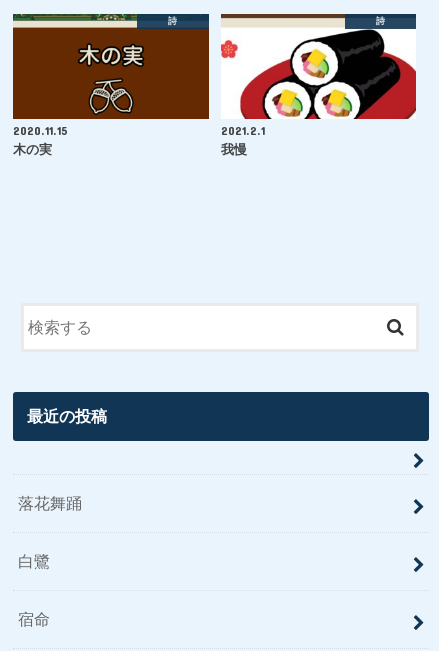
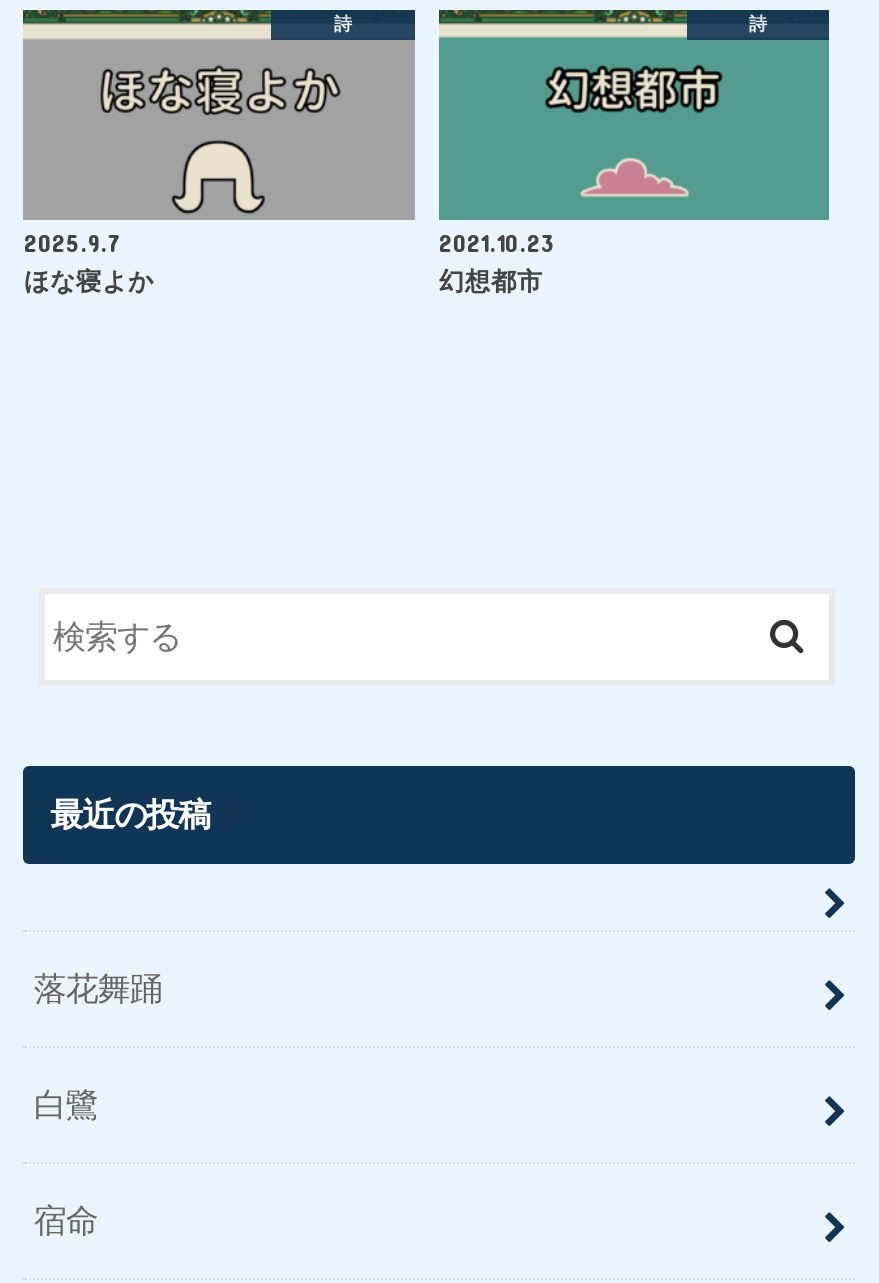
- [image]
- 2021.2.1
- 我慢
+ [image]
+ 2021.10.23
+ 幻想都市

- [image]
- 2020.11.15
- 木の実
+ [image]
+ 2025.9.7
+ ほな寝よか
